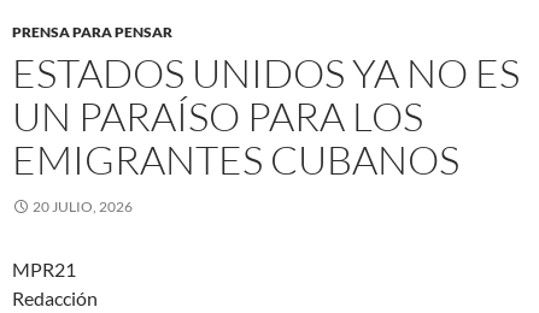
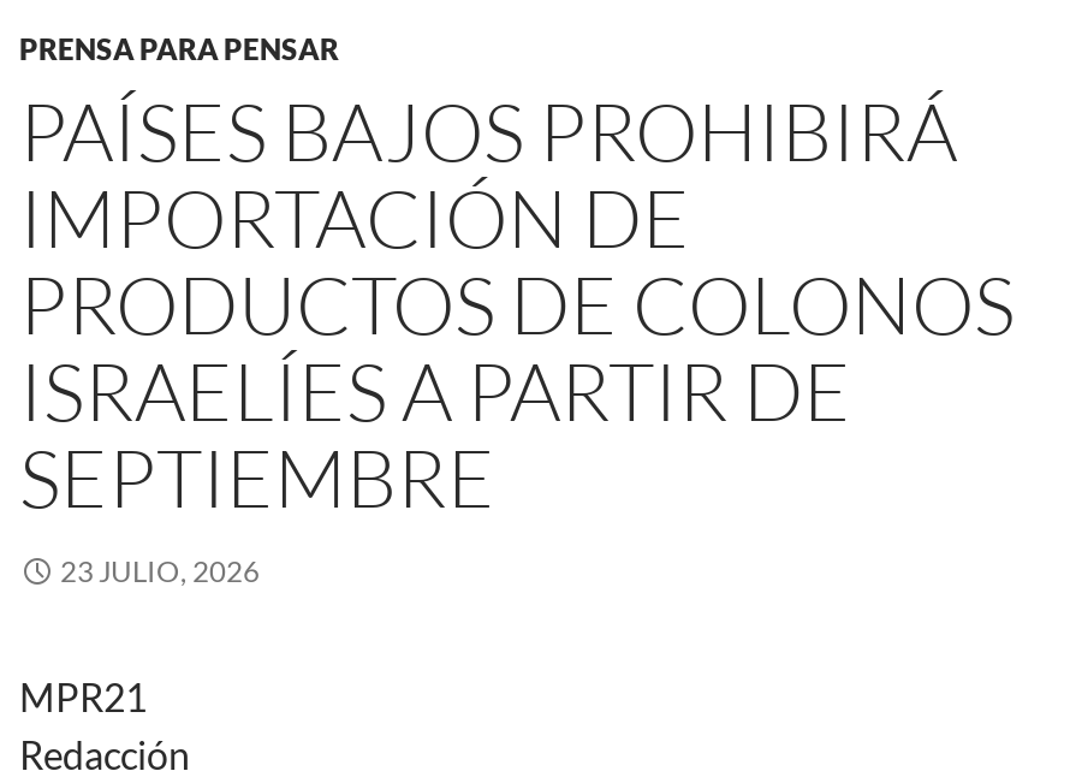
- ESTADOS UNIDOS YA NO ES
- UN PARAÍSO PARA LOS
- EMIGRANTES CUBANOS
- 20 JULIO, 2026
+ PAÍSES BAJOS PROHIBIRÁ
+ IMPORTACIÓN DE
+ PRODUCTOS DE COLONOS
+ ISRAELÍES A PARTIR DE
+ SEPTIEMBRE
+ 23 JULIO, 2026
